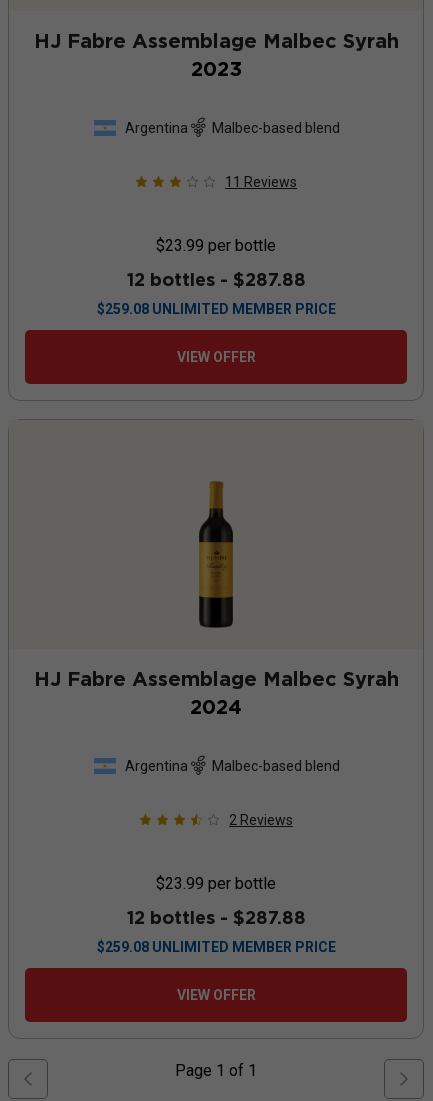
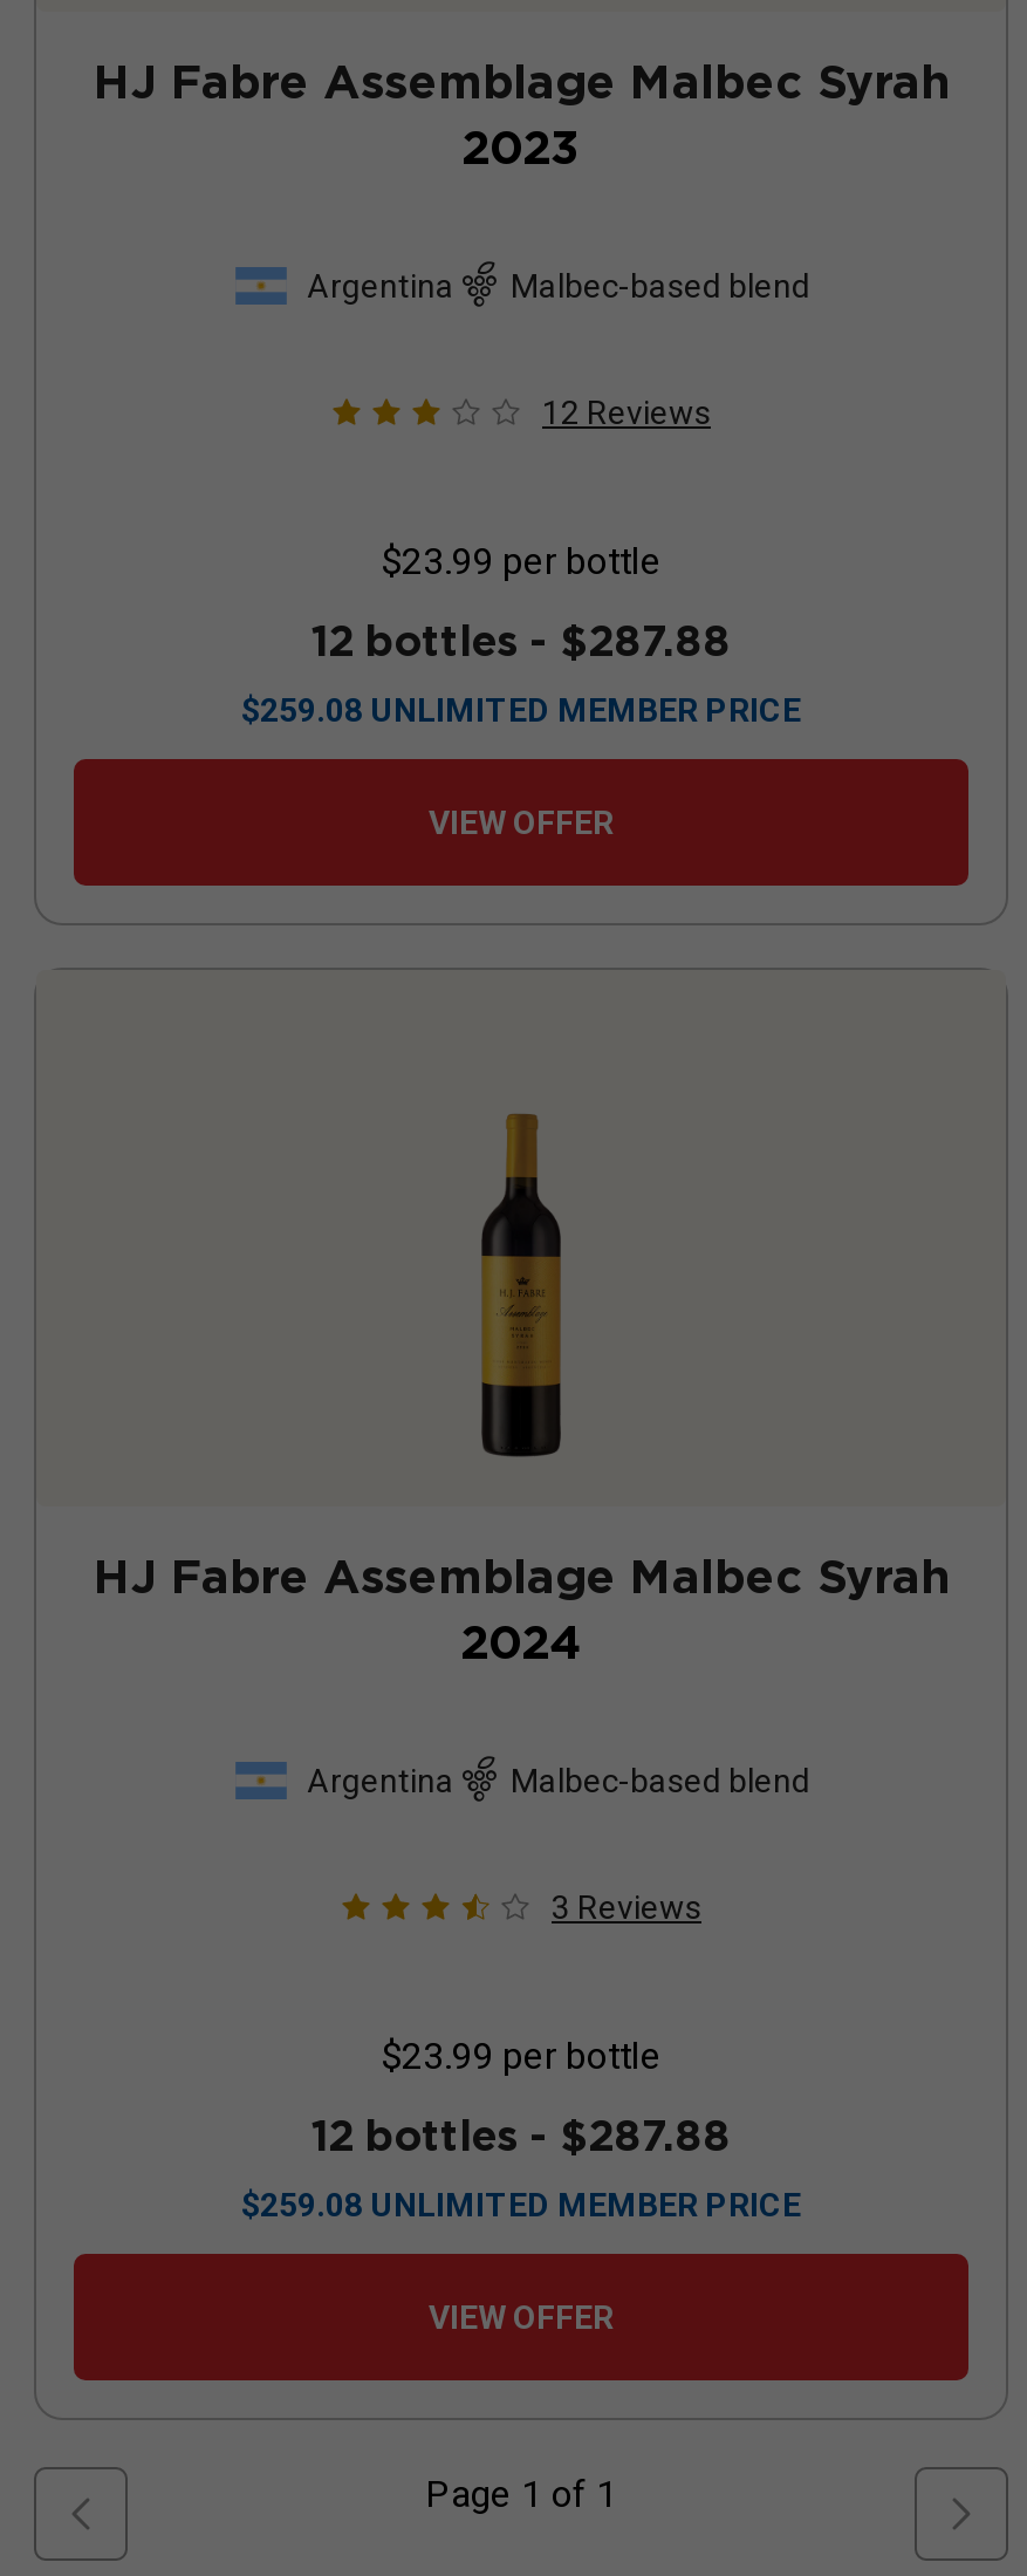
- 11 Reviews
+ 12 Reviews

- 2 Reviews
+ 3 Reviews
